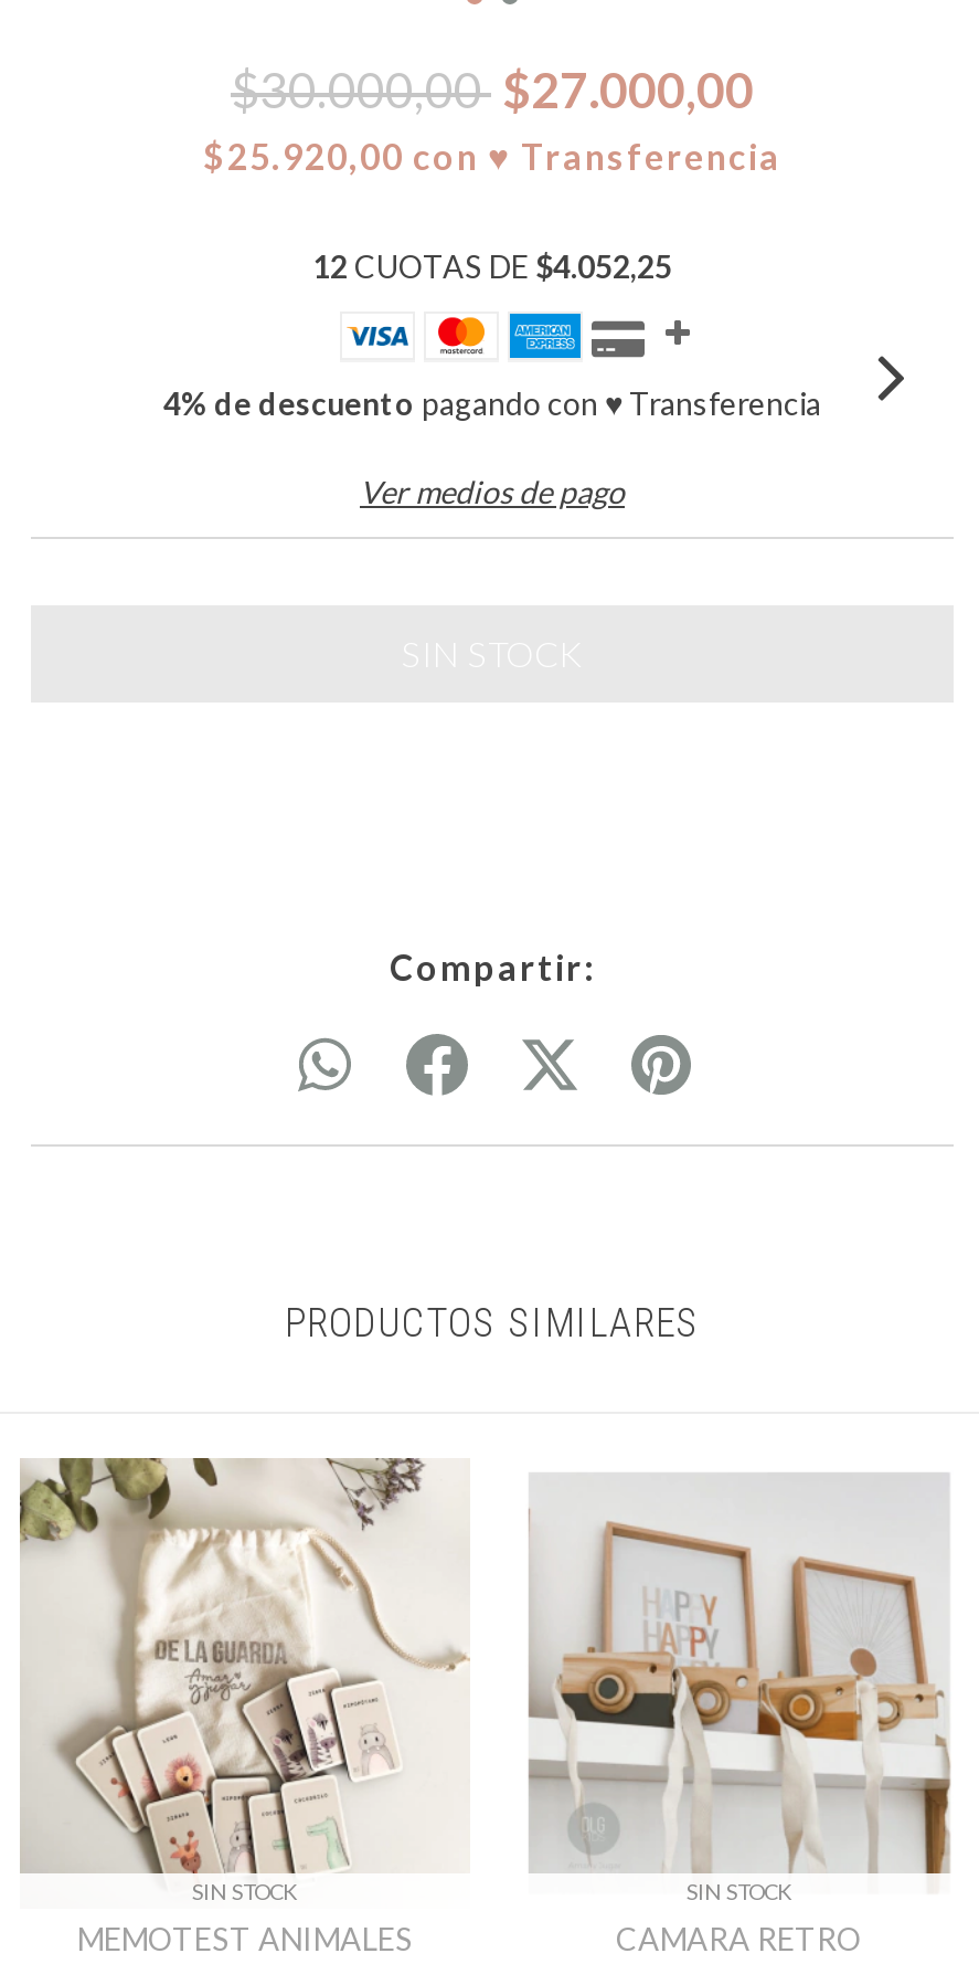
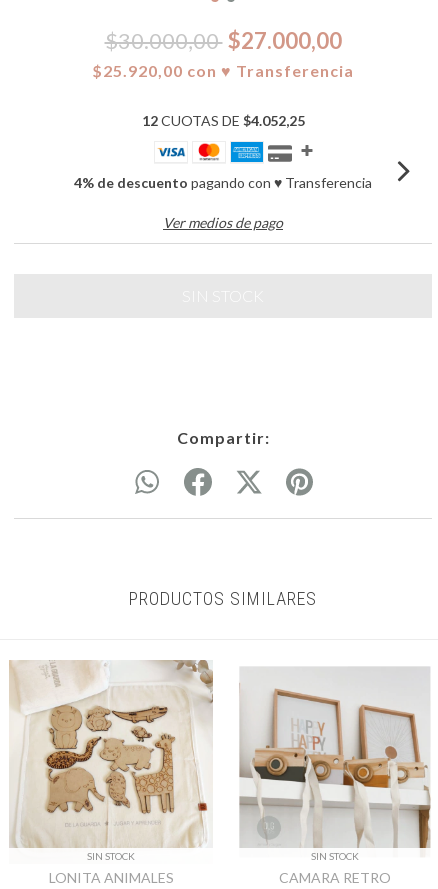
- [image]
- MEMOTEST ANIMALES
+ [image]
+ LONITA ANIMALES
